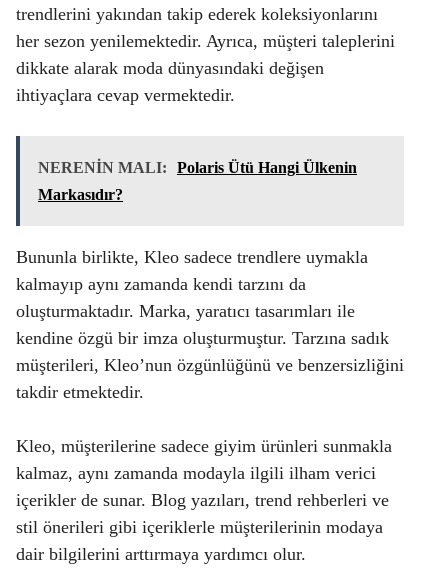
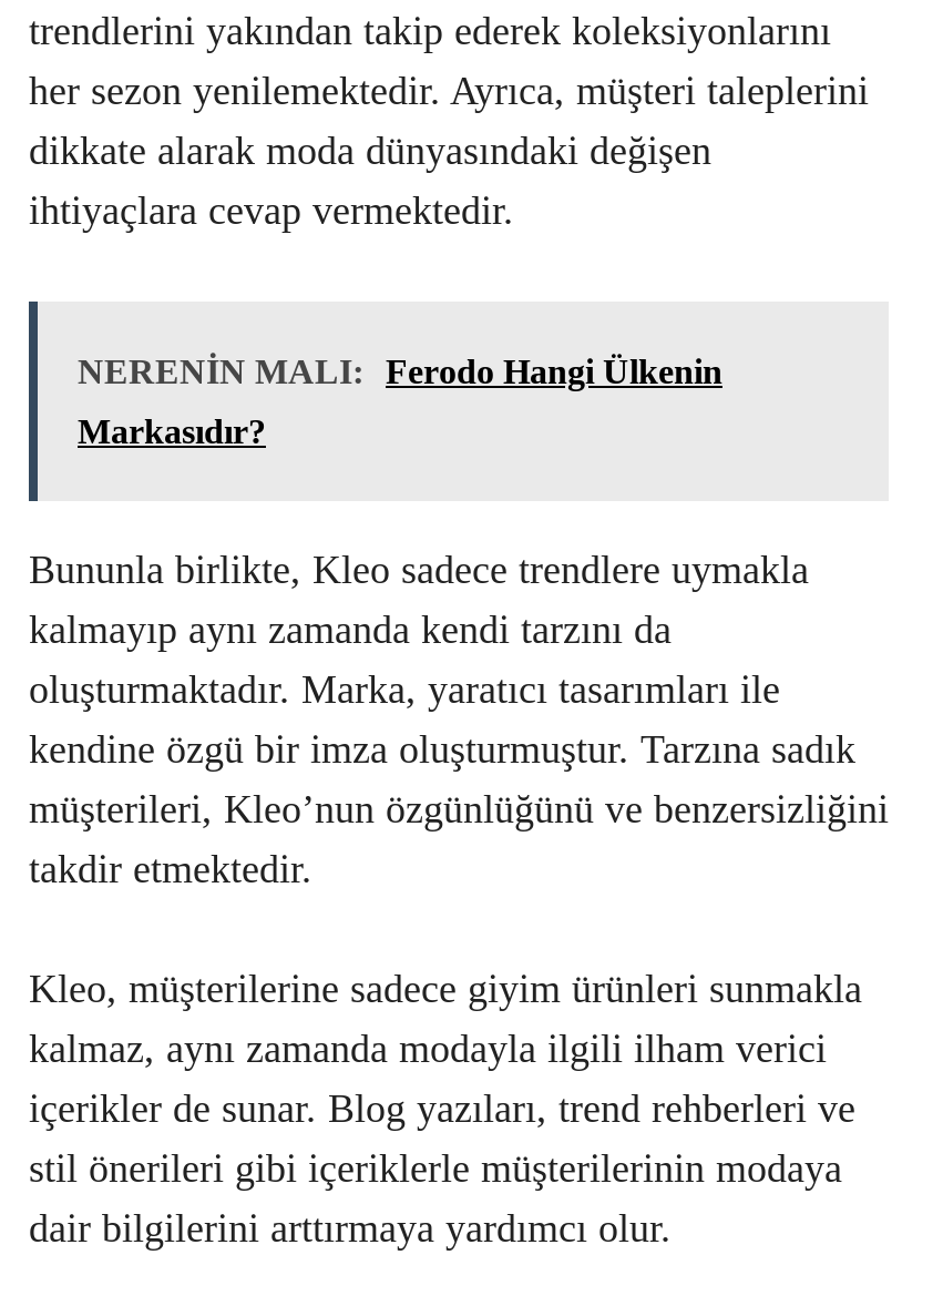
- NERENİN MALI: Polaris Ütü Hangi Ülkenin
+ NERENİN MALI: Ferodo Hangi Ülkenin
